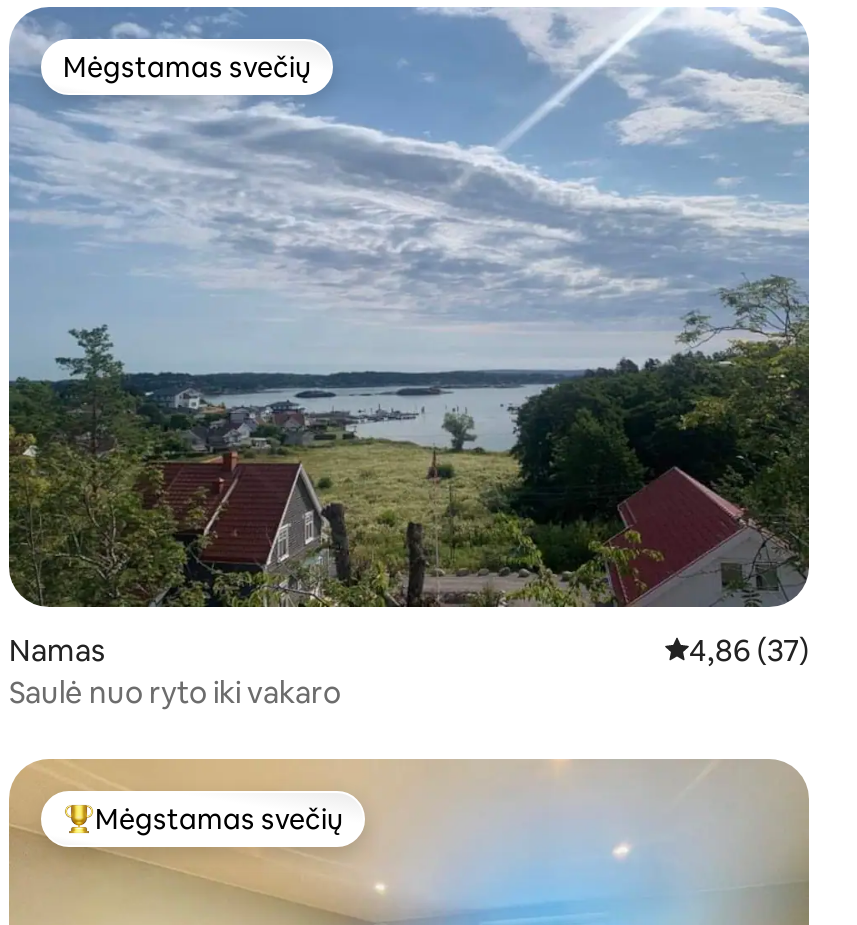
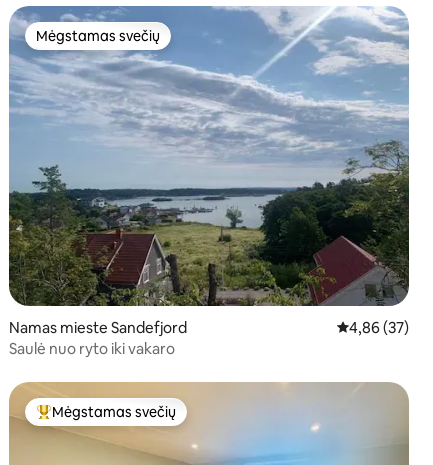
- Namas
+ Namas mieste Sandefjord
